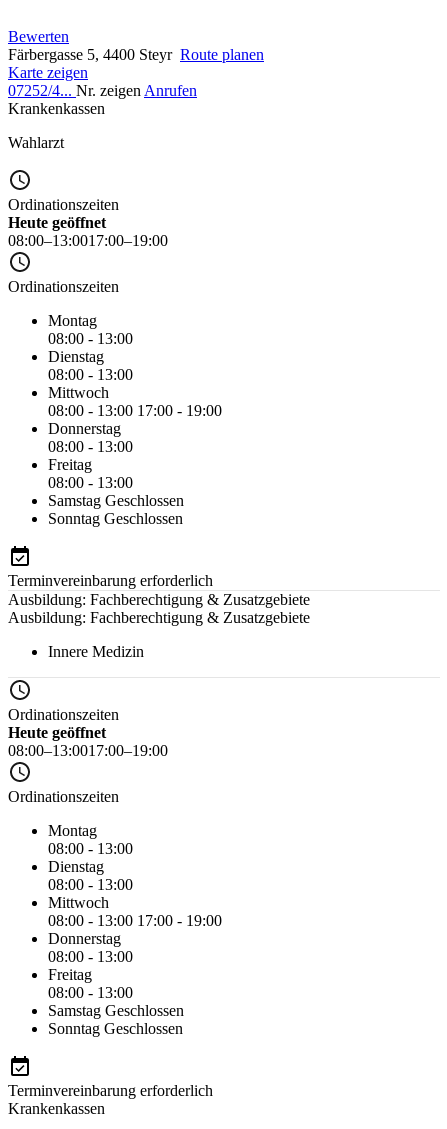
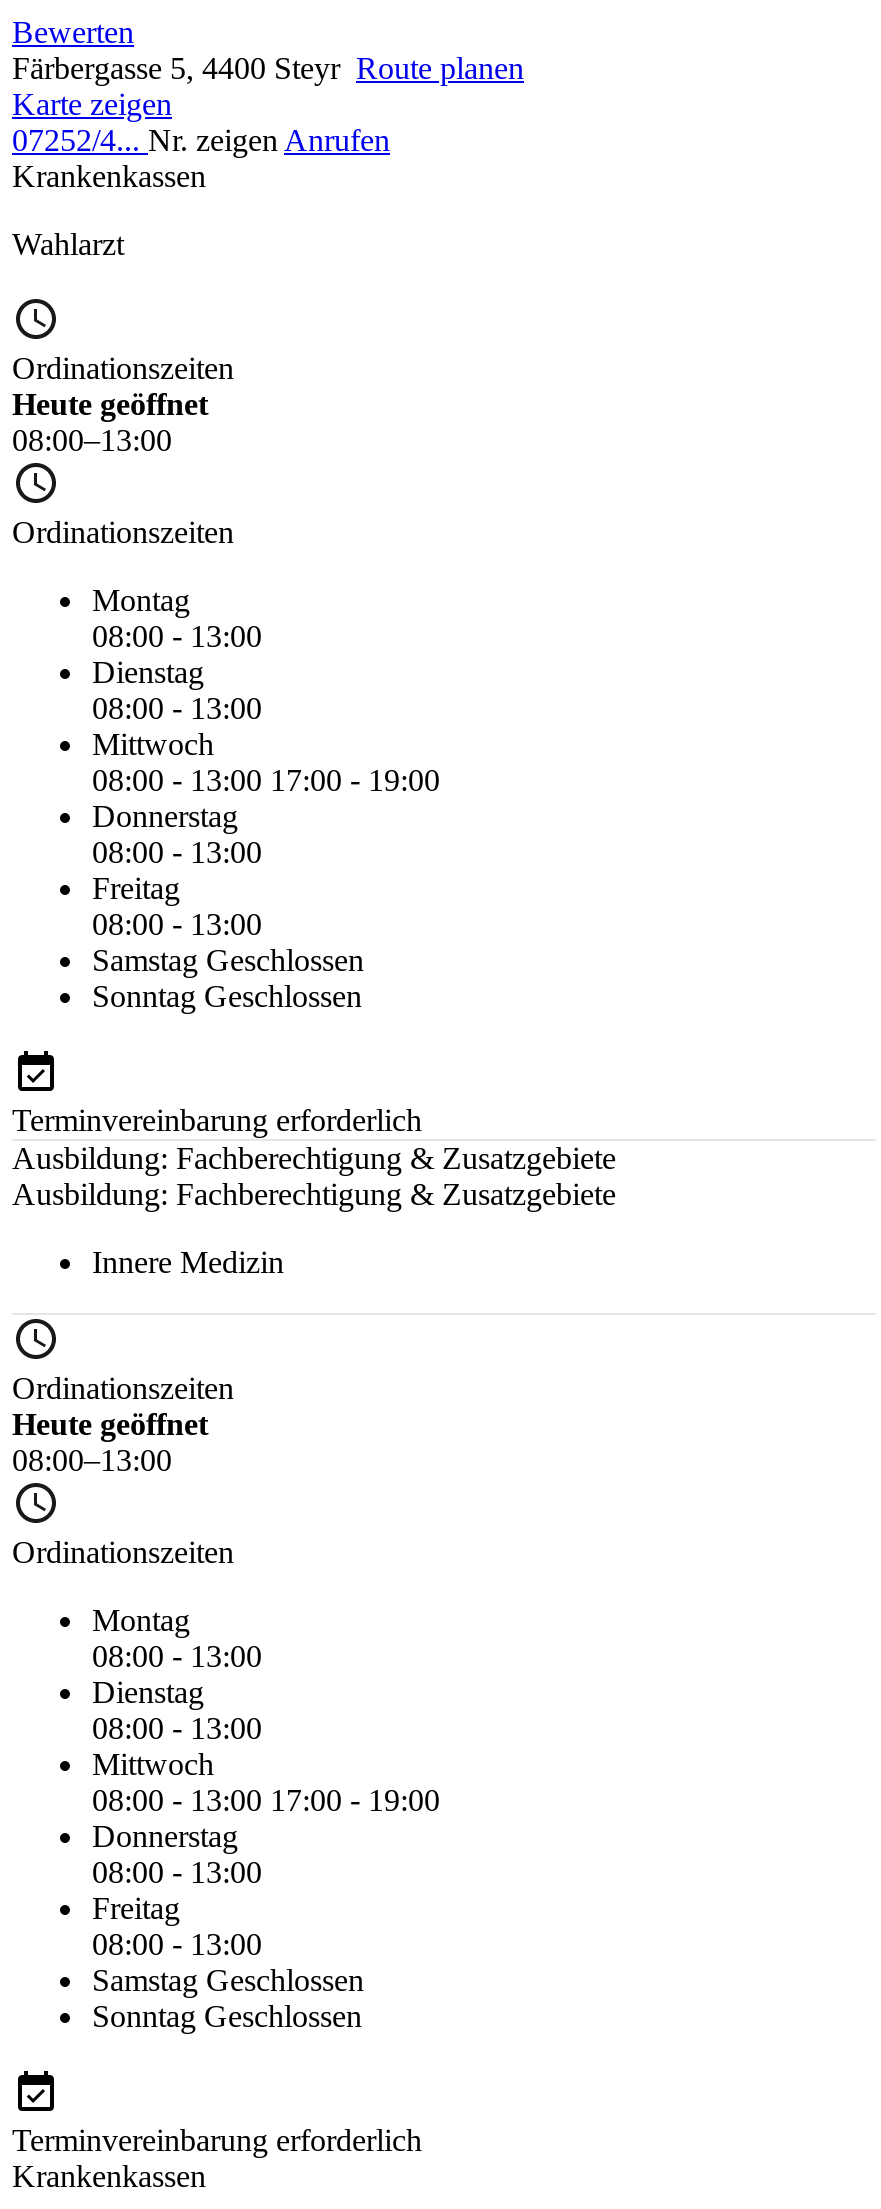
- 08:00–13:0017:00–19:00
+ 08:00–13:00

- 08:00–13:0017:00–19:00
+ 08:00–13:00
